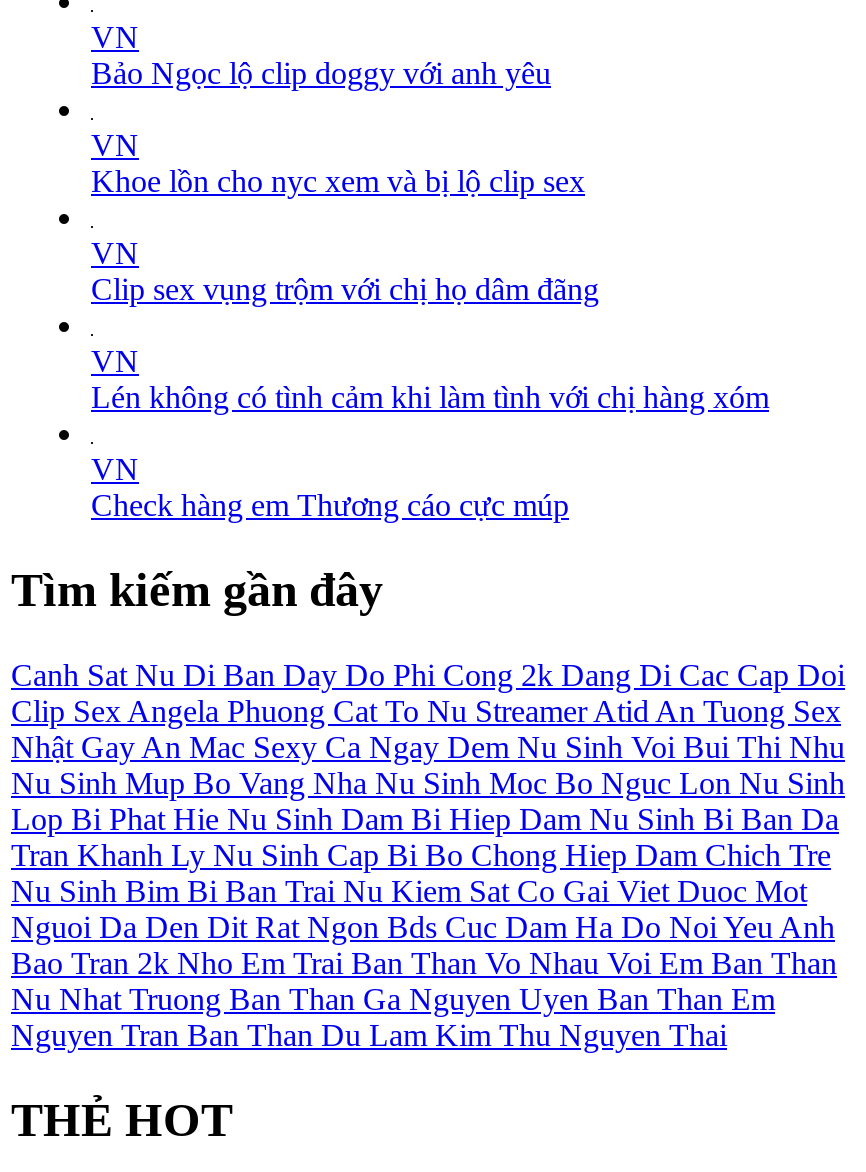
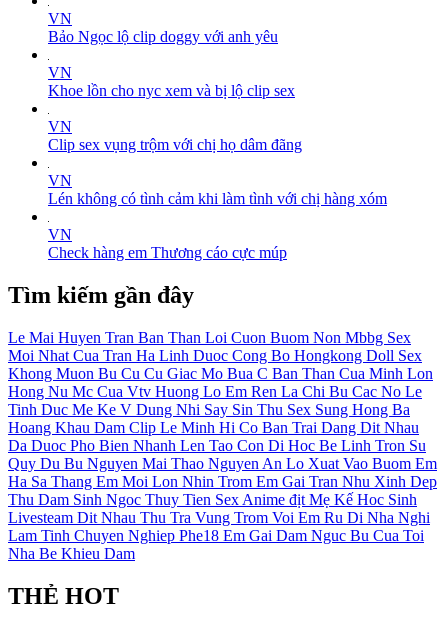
- Canh Sat Nu Di Ban Day Do Phi Cong 2k Dang Di Cac Cap Doi
- Clip Sex Angela Phuong Cat To Nu Streamer Atid An Tuong Sex
- Nhật Gay An Mac SexyCa Ngay Dem Nu Sinh Voi Bui Thi Nhu
- Nu Sinh Mup Bo Vang Nha Nu Sinh Moc Bo Nguc Lon Nu Sinh
- Lop Bi Phat Hie Nu Sinh Dam Bi Hiep Dam Nu Sinh Bi Ban Da
- Tran Khanh Ly Nu Sinh Cap Bi Bo Chong Hiep Dam Chich Tre
- Nu Sinh Bim Bi Ban Trai Nu Kiem Sat Co Gai Viet Duoc Mot
- Nguoi Da Den Dit Rat Ngon Bds Cuc Dam Ha Do Noi Yeu Anh
- Bao Tran 2k Nho Em Trai Ban Than Vo Nhau Voi Em Ban Than
- Nu Nhat Truong Ban Than Ga Nguyen Uyen Ban Than Em
- Nguyen Tran Ban Than Du Lam Kim Thu Nguyen Thai
+ Le Mai Huyen Tran Ban Than Loi Cuon Buom Non Mbbg Sex
+ Moi Nhat Cua Tran Ha Linh Duoc Cong Bo Hongkong Doll Sex
+ Khong Muon Bu Cu Cu Giac Mo Bua C Ban Than Cua Minh Lon
+ Hong Nu Mc Cua Vtv Huong Lo Em Ren La Chi Bu Cac No Le
+ Tinh Duc Me Ke V Dung Nhi Say Sin Thu Sex Sung Hong Ba
+ Hoang Khau Dam Clip Le Minh Hi Co Ban Trai Dang Dit Nhau
+ Da Duoc Pho Bien Nhanh Len Tao Con Di Hoc Be Linh Tron Su
+ Quy Du Bu Nguyen Mai Thao Nguyen An Lo Xuat Vao Buom Em
+ Ha Sa Thang Em Moi Lon Nhin Trom Em Gai Tran Nhu Xinh Dep
+ Thu Dam Sinh Ngoc Thuy Tien Sex Anime địt Mẹ Kế Hoc Sinh
+ Livesteam Dit Nhau Thu Tra Vung Trom Voi Em Ru Di Nha Nghi
+ Lam Tinh Chuyen Nghiep Phe18 Em Gai Dam Nguc Bu Cua Toi
+ Nha Be Khieu Dam
